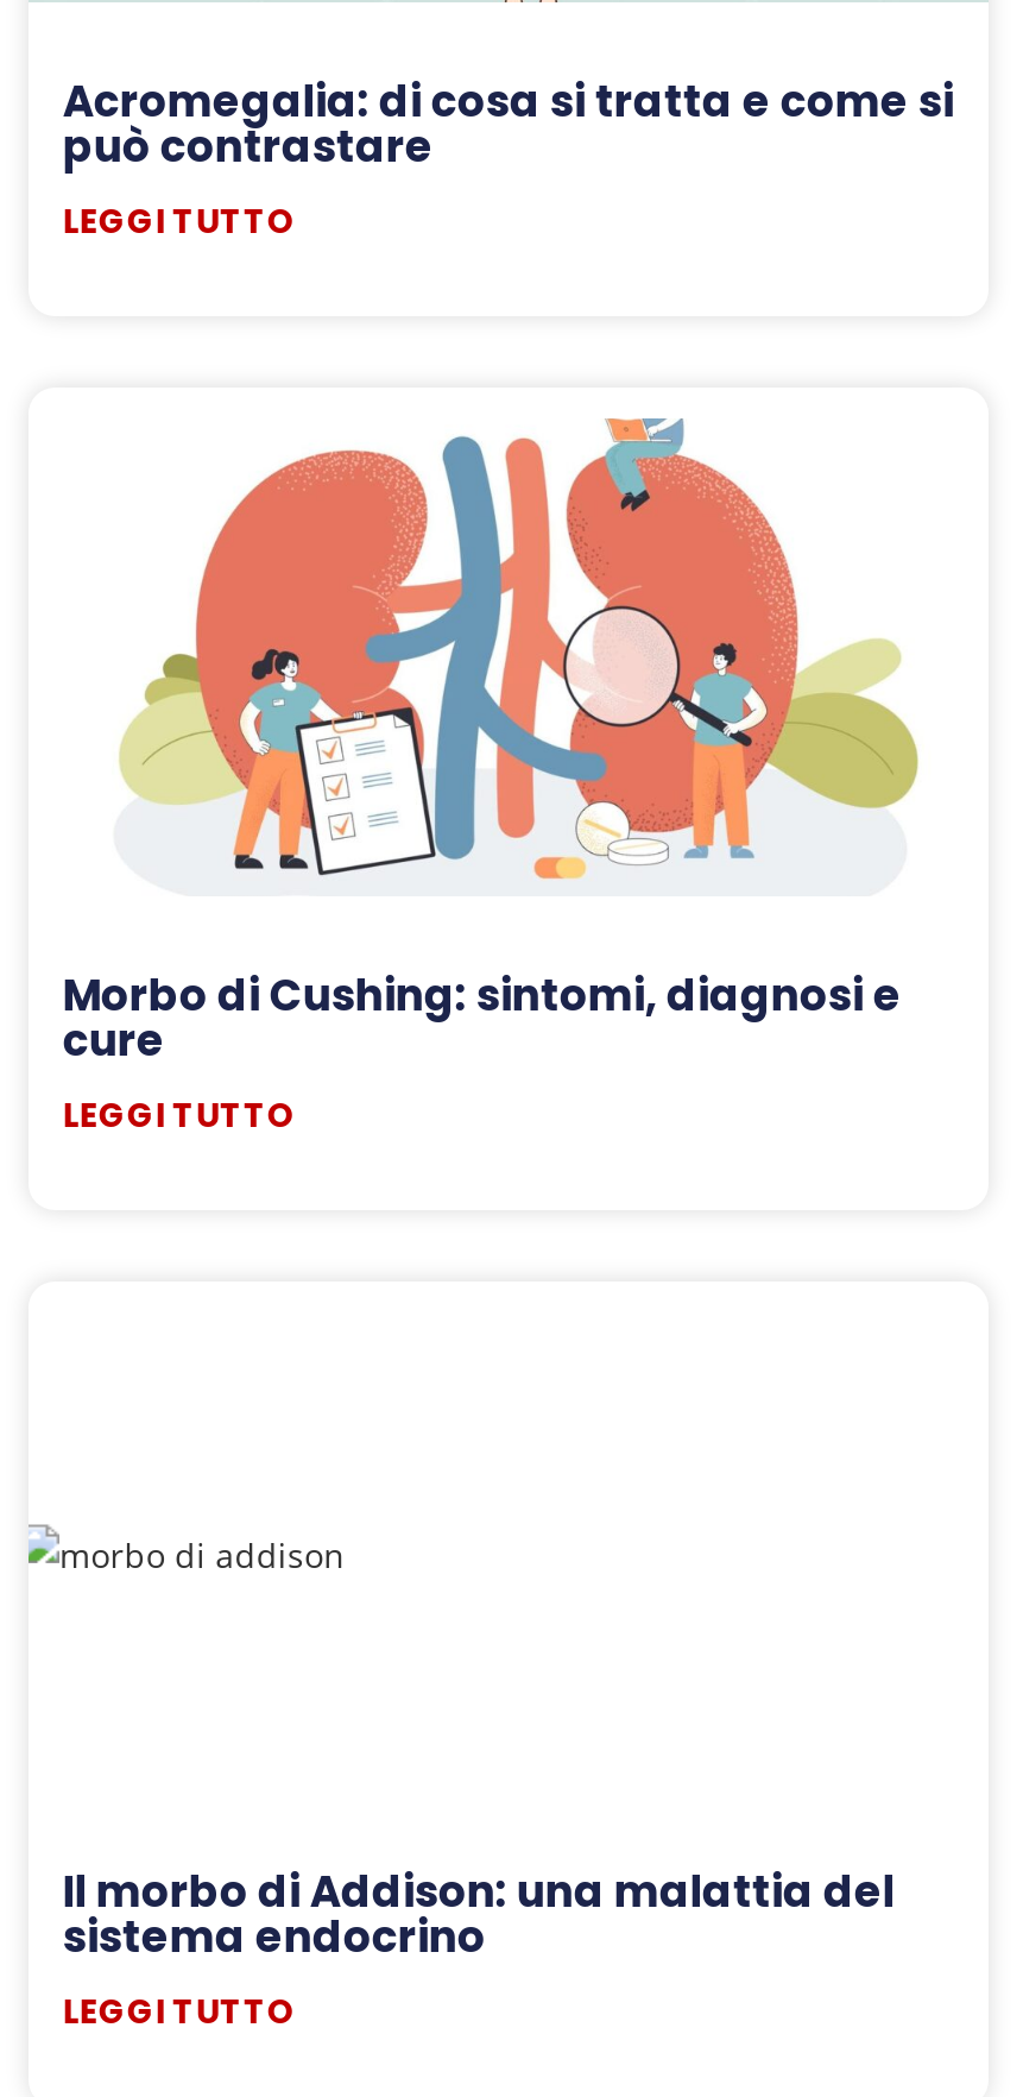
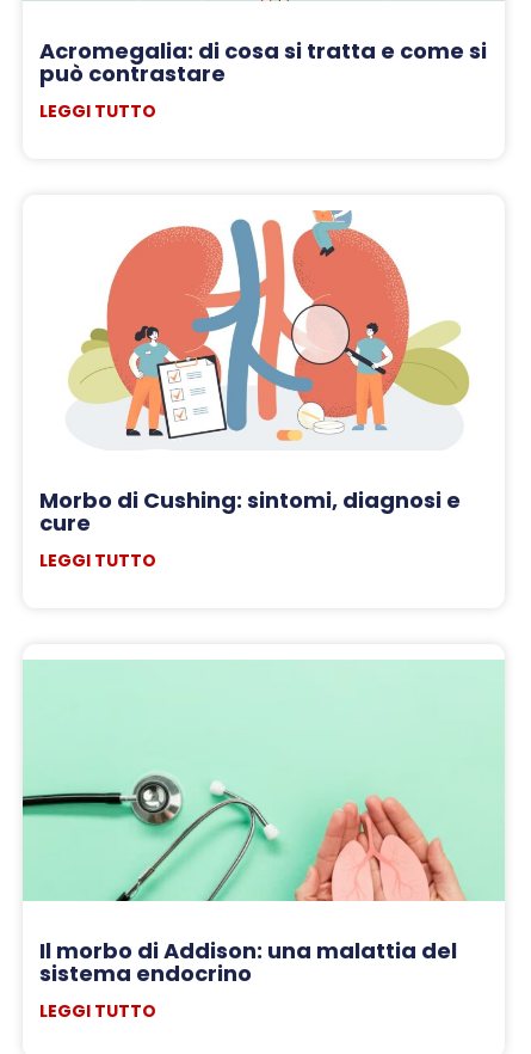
+ [image]
